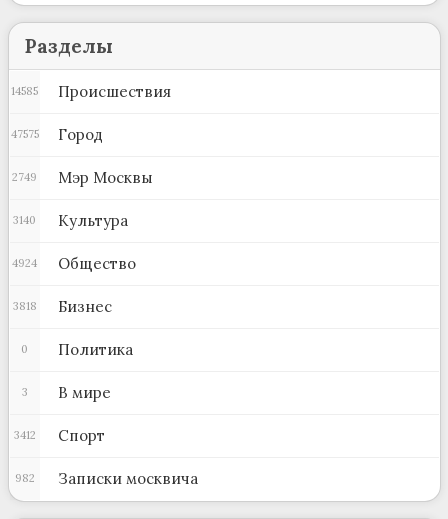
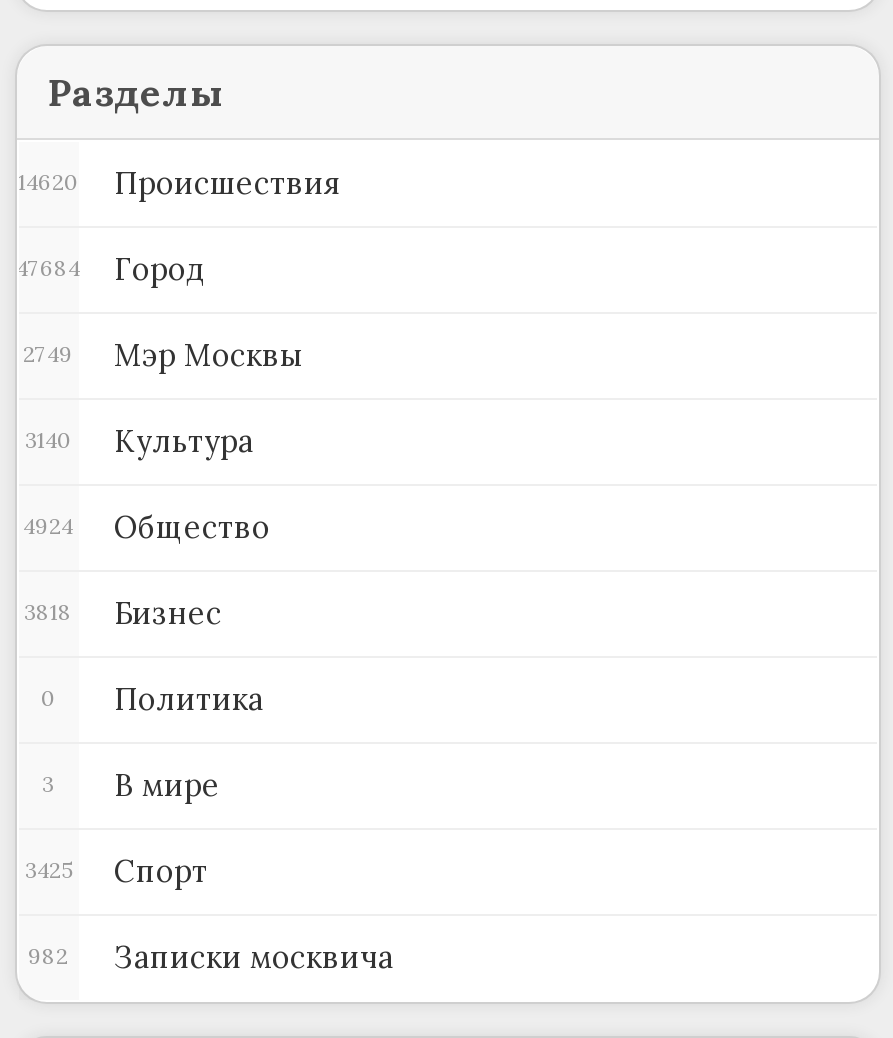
- 14585 Происшествия
+ 14620 Происшествия

- 47575 Город
+ 47684 Город

- 3412 Спорт
+ 3425 Спорт
